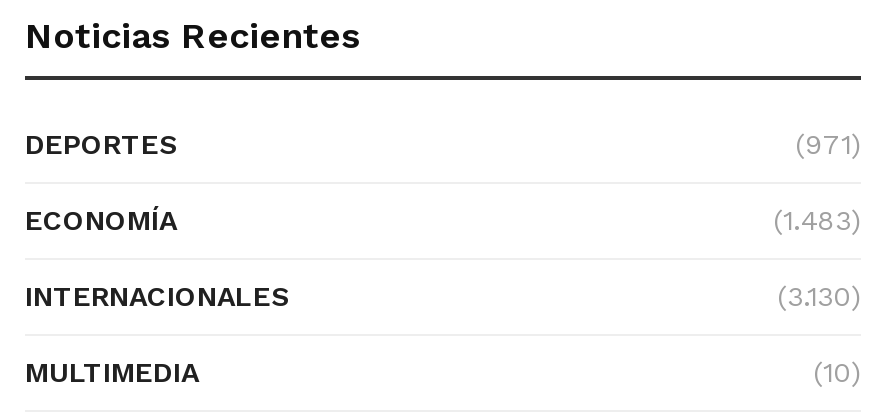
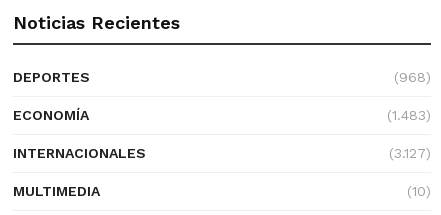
- (971)
+ (968)

- (3.130)
+ (3.127)
